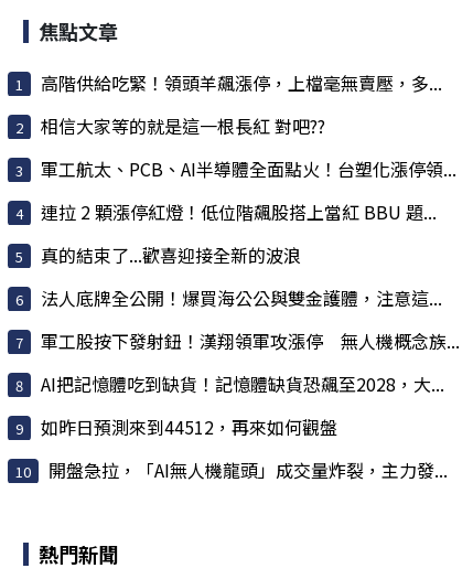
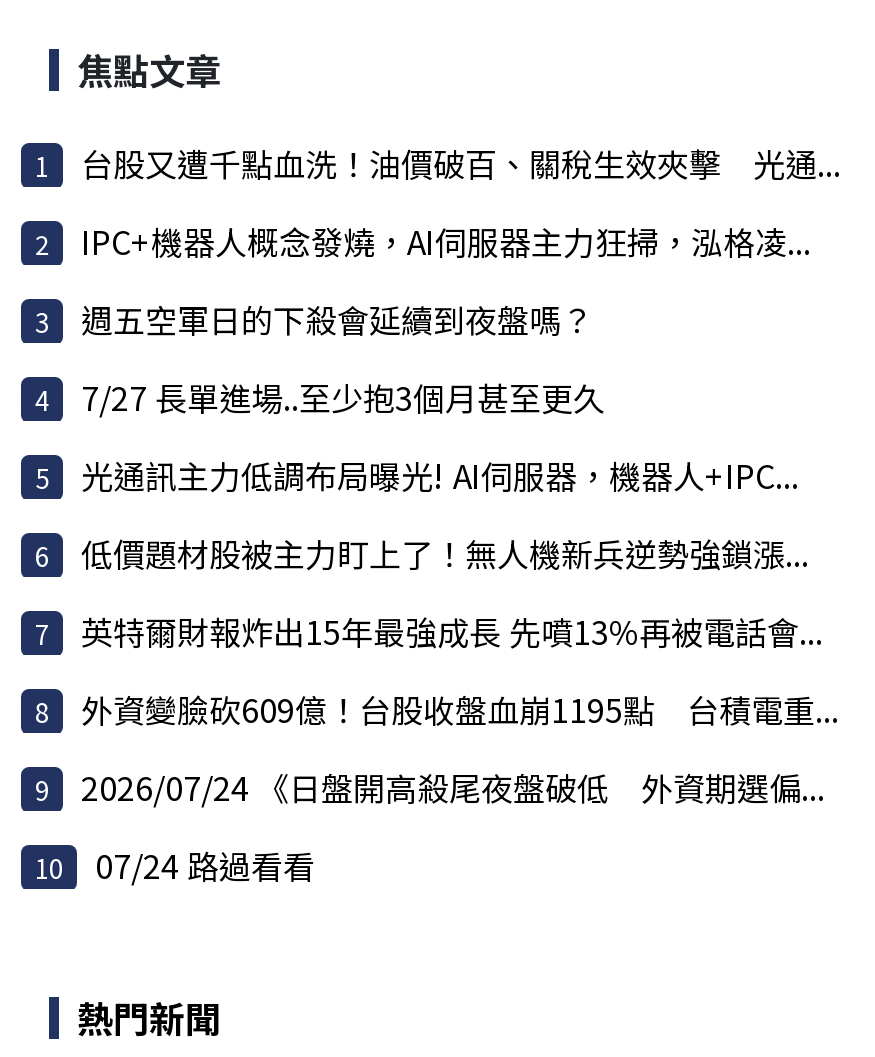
- 高階供給吃緊！領頭羊飆漲停，上檔毫無賣壓，多...
+ 台股又遭千點血洗！油價破百、關稅生效夾擊 光通...

- 相信大家等的就是這一根長紅 對吧??
+ IPC+機器人概念發燒，AI伺服器主力狂掃，泓格凌...

- 軍工航太、PCB、AI半導體全面點火！台塑化漲停領...
+ 週五空軍日的下殺會延續到夜盤嗎？

- 連拉 2 顆漲停紅燈！低位階飆股搭上當紅 BBU 題...
+ 7/27 長單進場..至少抱3個月甚至更久

- 真的結束了...歡喜迎接全新的波浪
+ 光通訊主力低調布局曝光! AI伺服器，機器人+IPC...

- 法人底牌全公開！爆買海公公與雙金護體，注意這...
+ 低價題材股被主力盯上了！無人機新兵逆勢強鎖漲...

- 軍工股按下發射鈕！漢翔領軍攻漲停 無人機概念族...
+ 英特爾財報炸出15年最強成長 先噴13%再被電話會...

- AI把記憶體吃到缺貨！記憶體缺貨恐飆至2028，大...
+ 外資變臉砍609億！台股收盤血崩1195點 台積電重...

- 如昨日預測來到44512，再來如何觀盤
+ 2026/07/24 《日盤開高殺尾夜盤破低 外資期選偏...

- 開盤急拉，「AI無人機龍頭」成交量炸裂，主力發...
+ 07/24 路過看看
